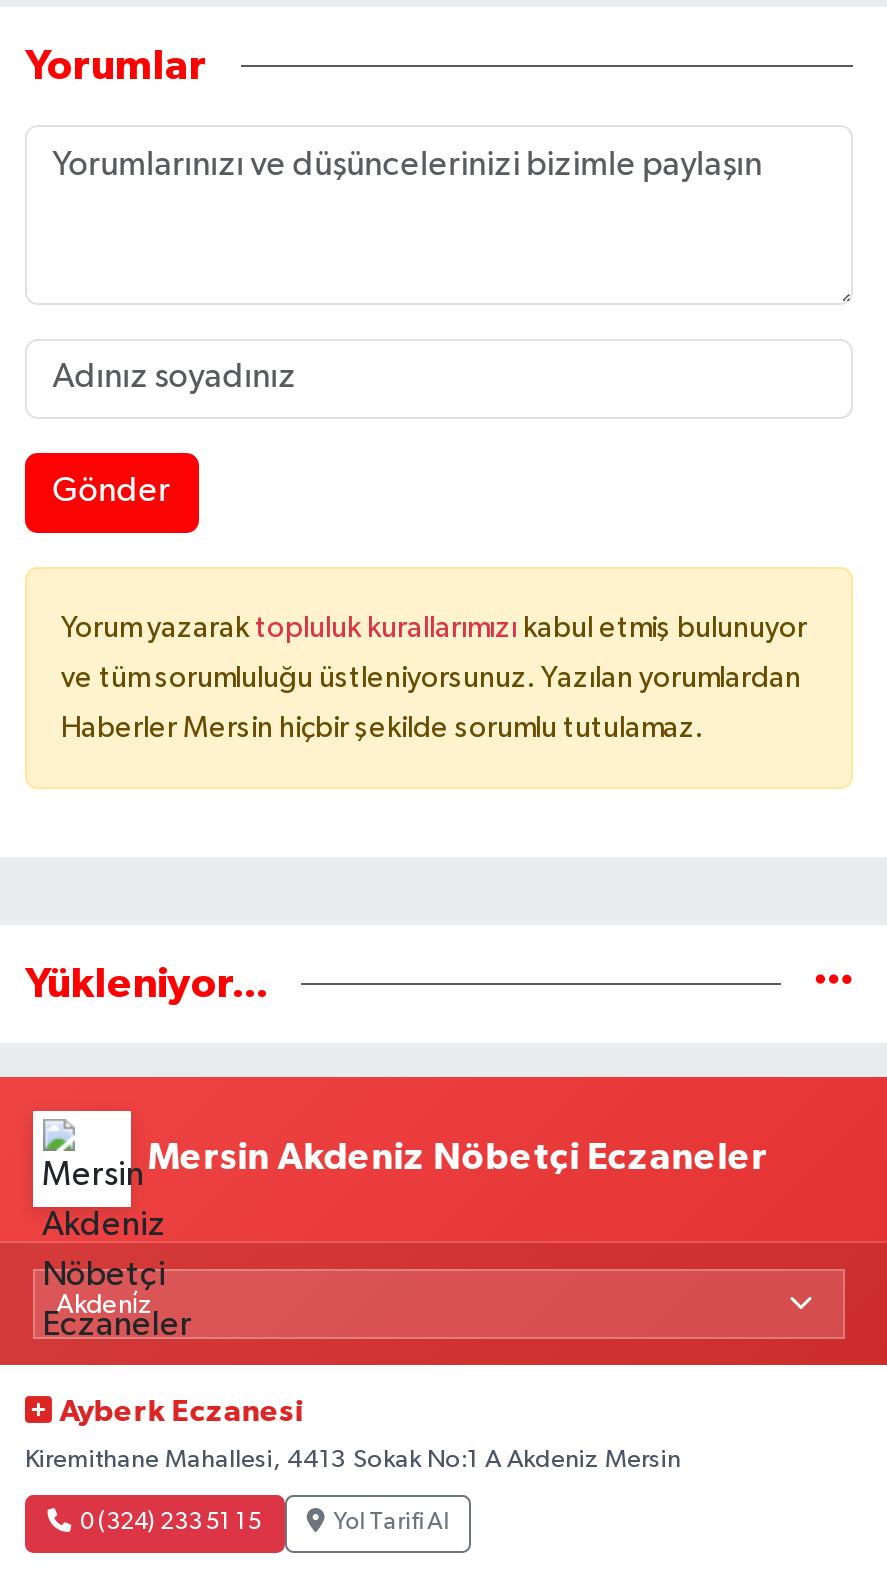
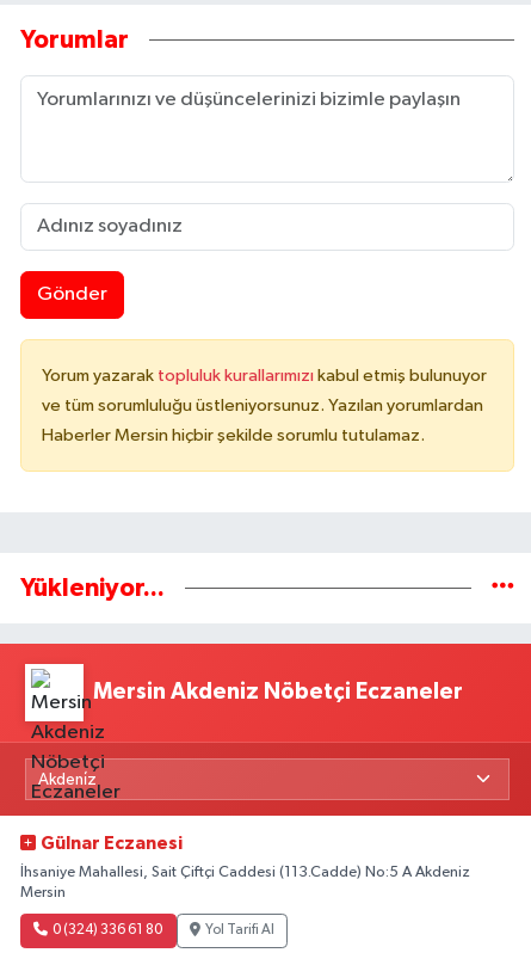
- Ayberk Eczanesi
+ Gülnar Eczanesi

- Kiremithane Mahallesi, 4413 Sokak No:1 A Akdeniz Mersin
+ İhsaniye Mahallesi, Sait Çiftçi Caddesi (113.Cadde) No:5 A Akdeniz
+ Mersin

- 0 (324) 233 51 15
+ 0 (324) 336 61 80
